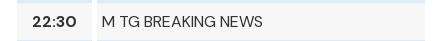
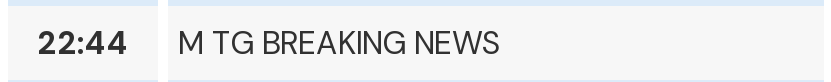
- 22:30 M TG BREAKING NEWS
+ 22:44 M TG BREAKING NEWS
